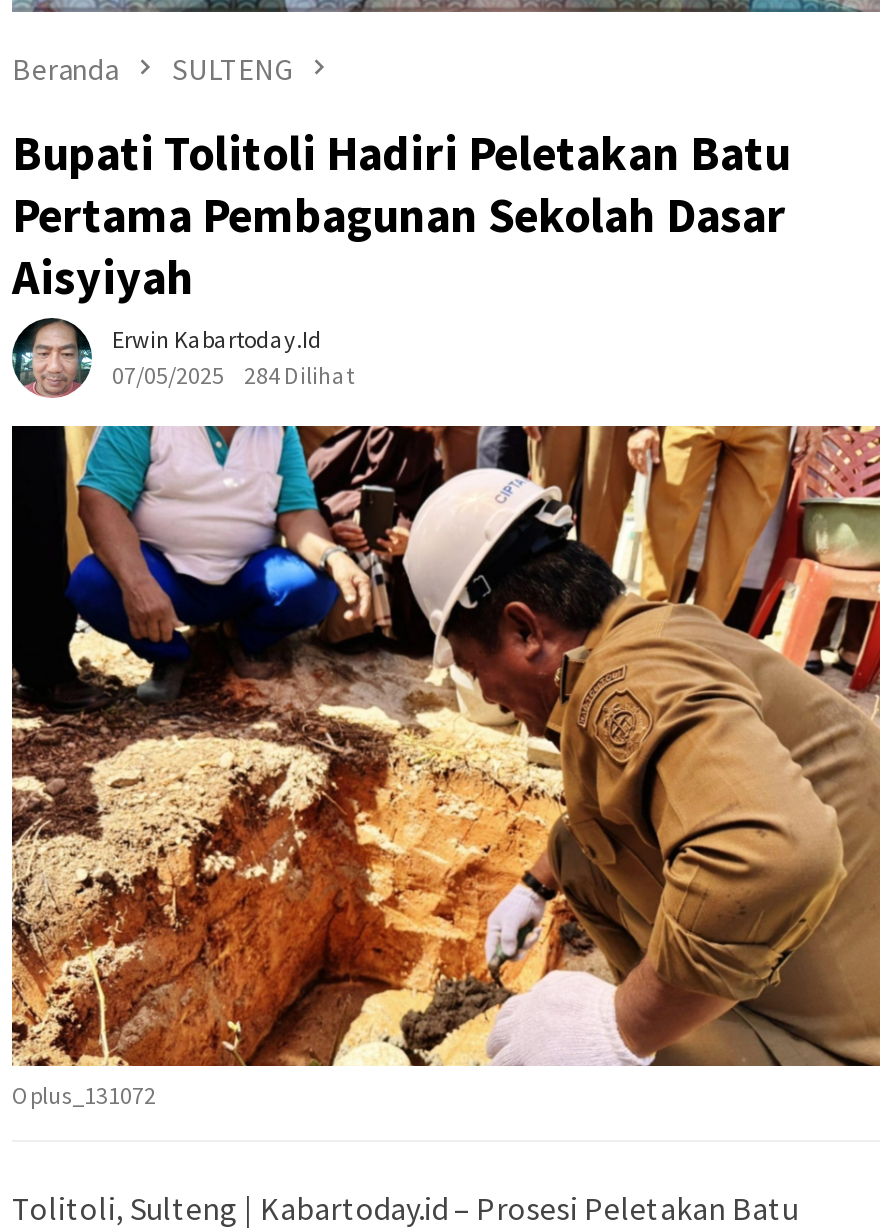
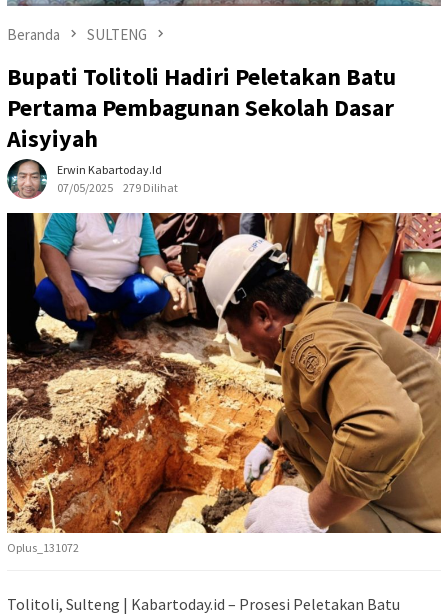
- 07/05/2025 284 Dilihat
+ 07/05/2025 279 Dilihat
